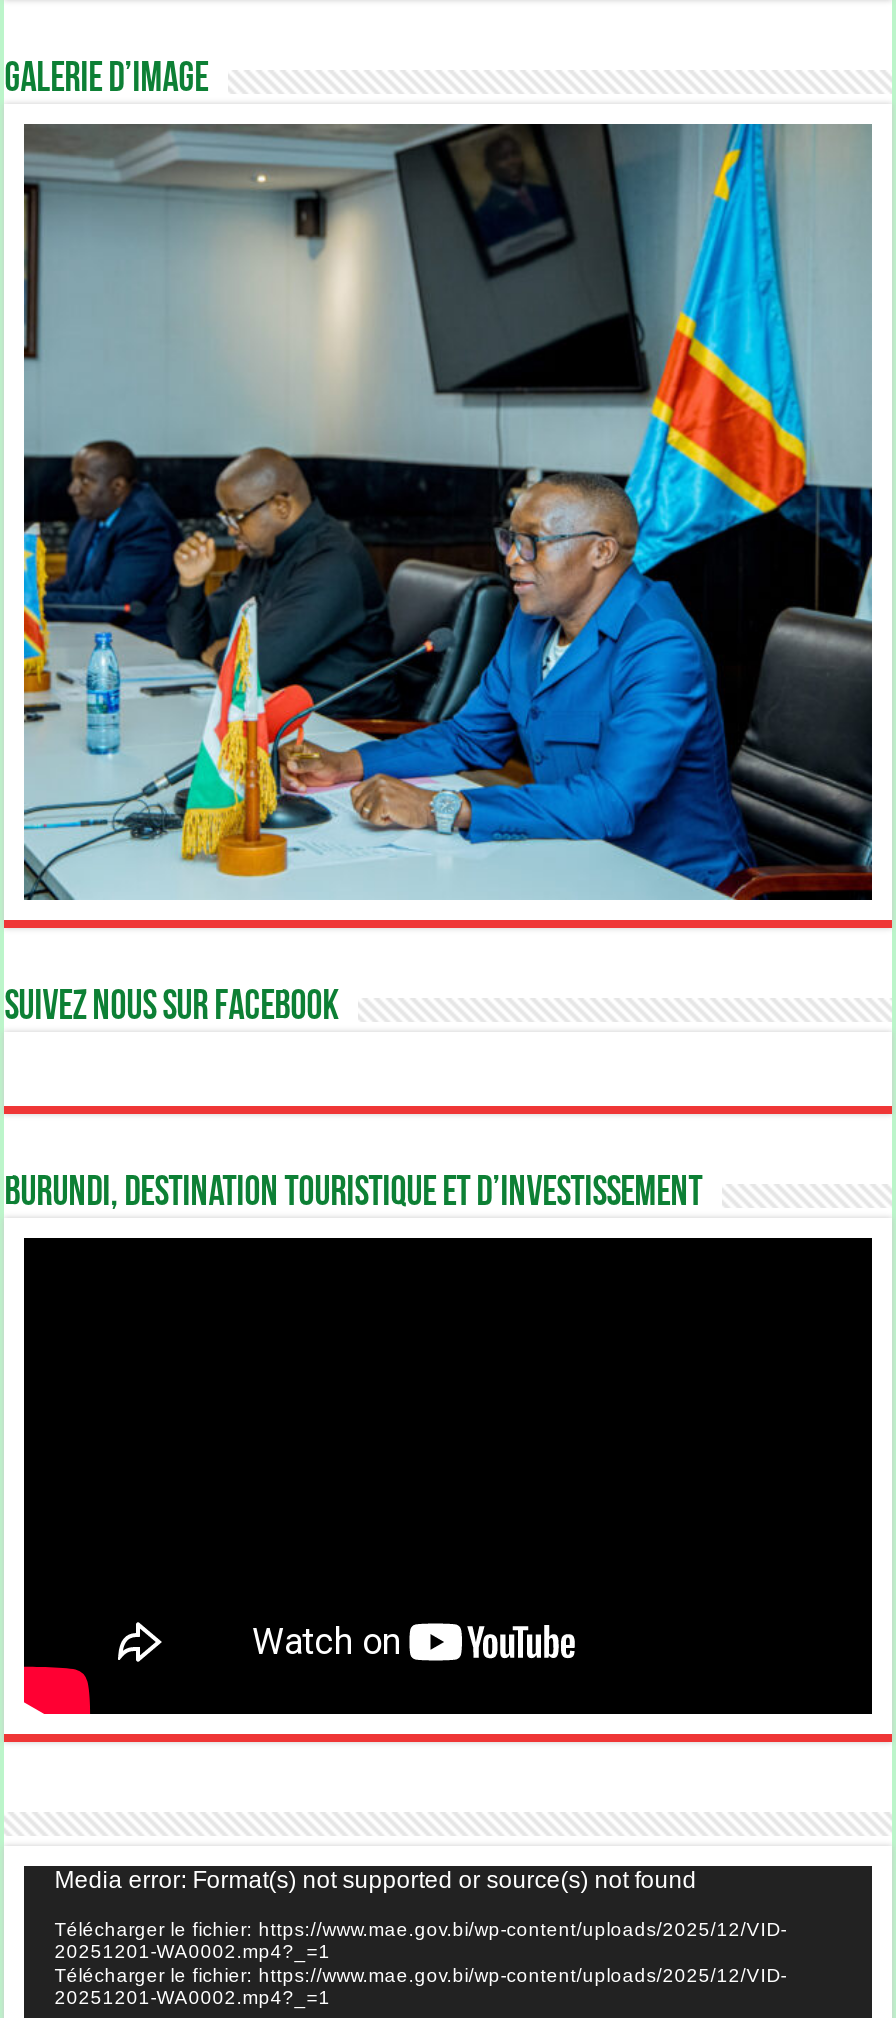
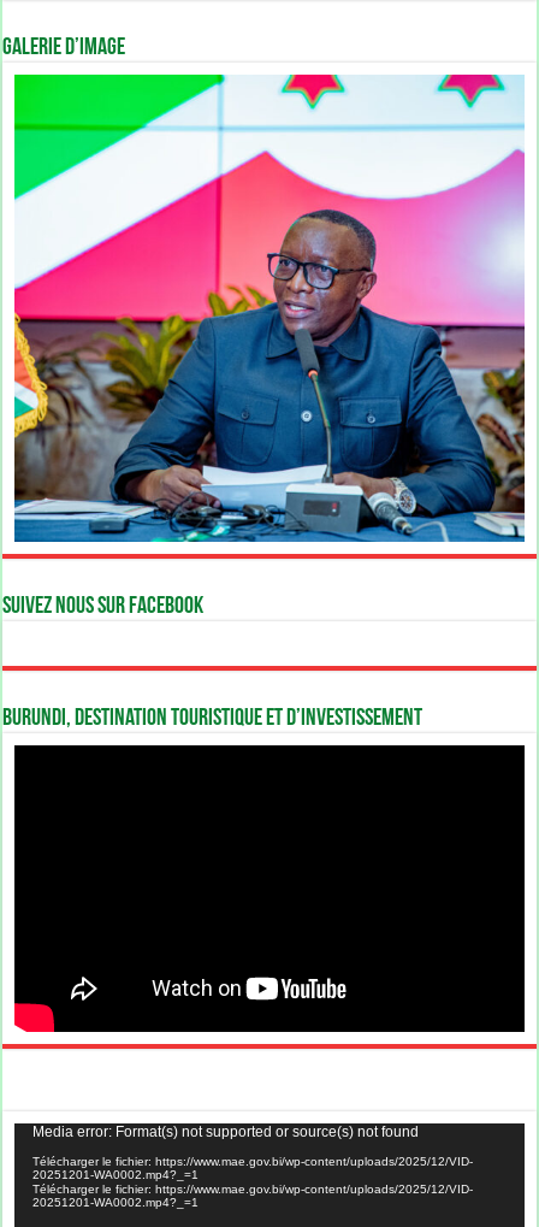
- [image]
+ [image]
